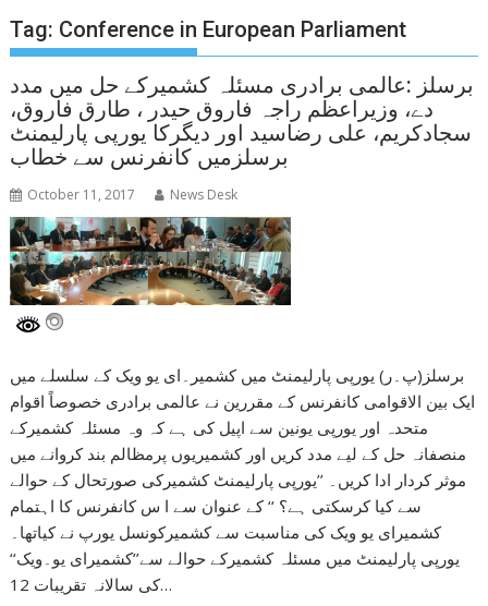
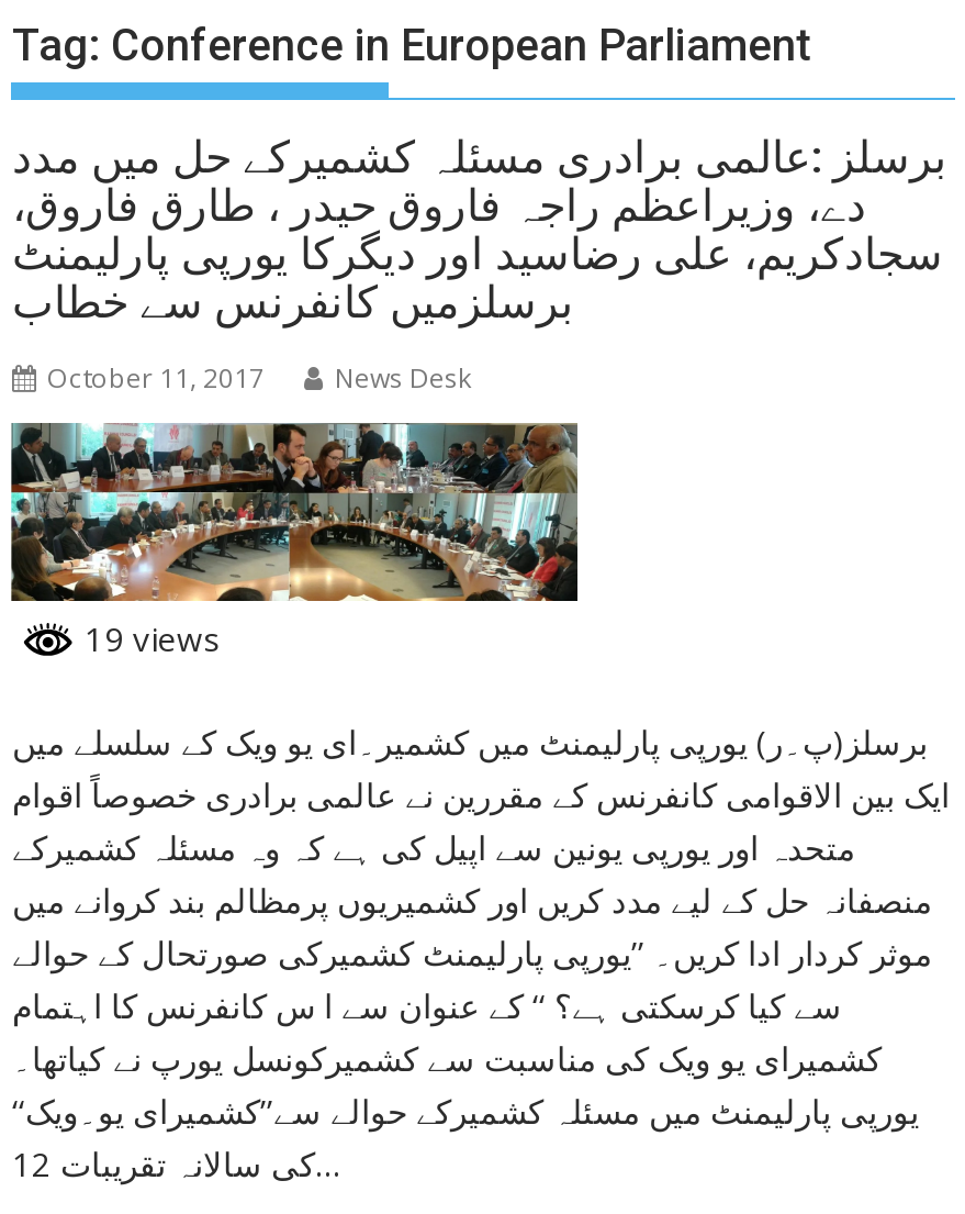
+ 19 views
